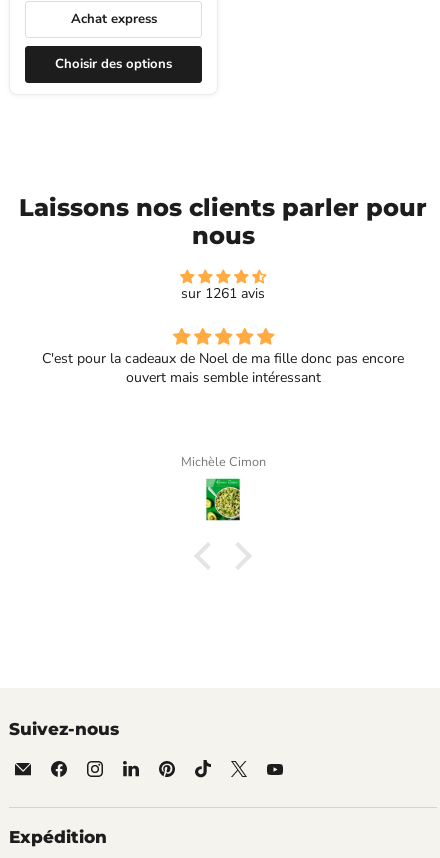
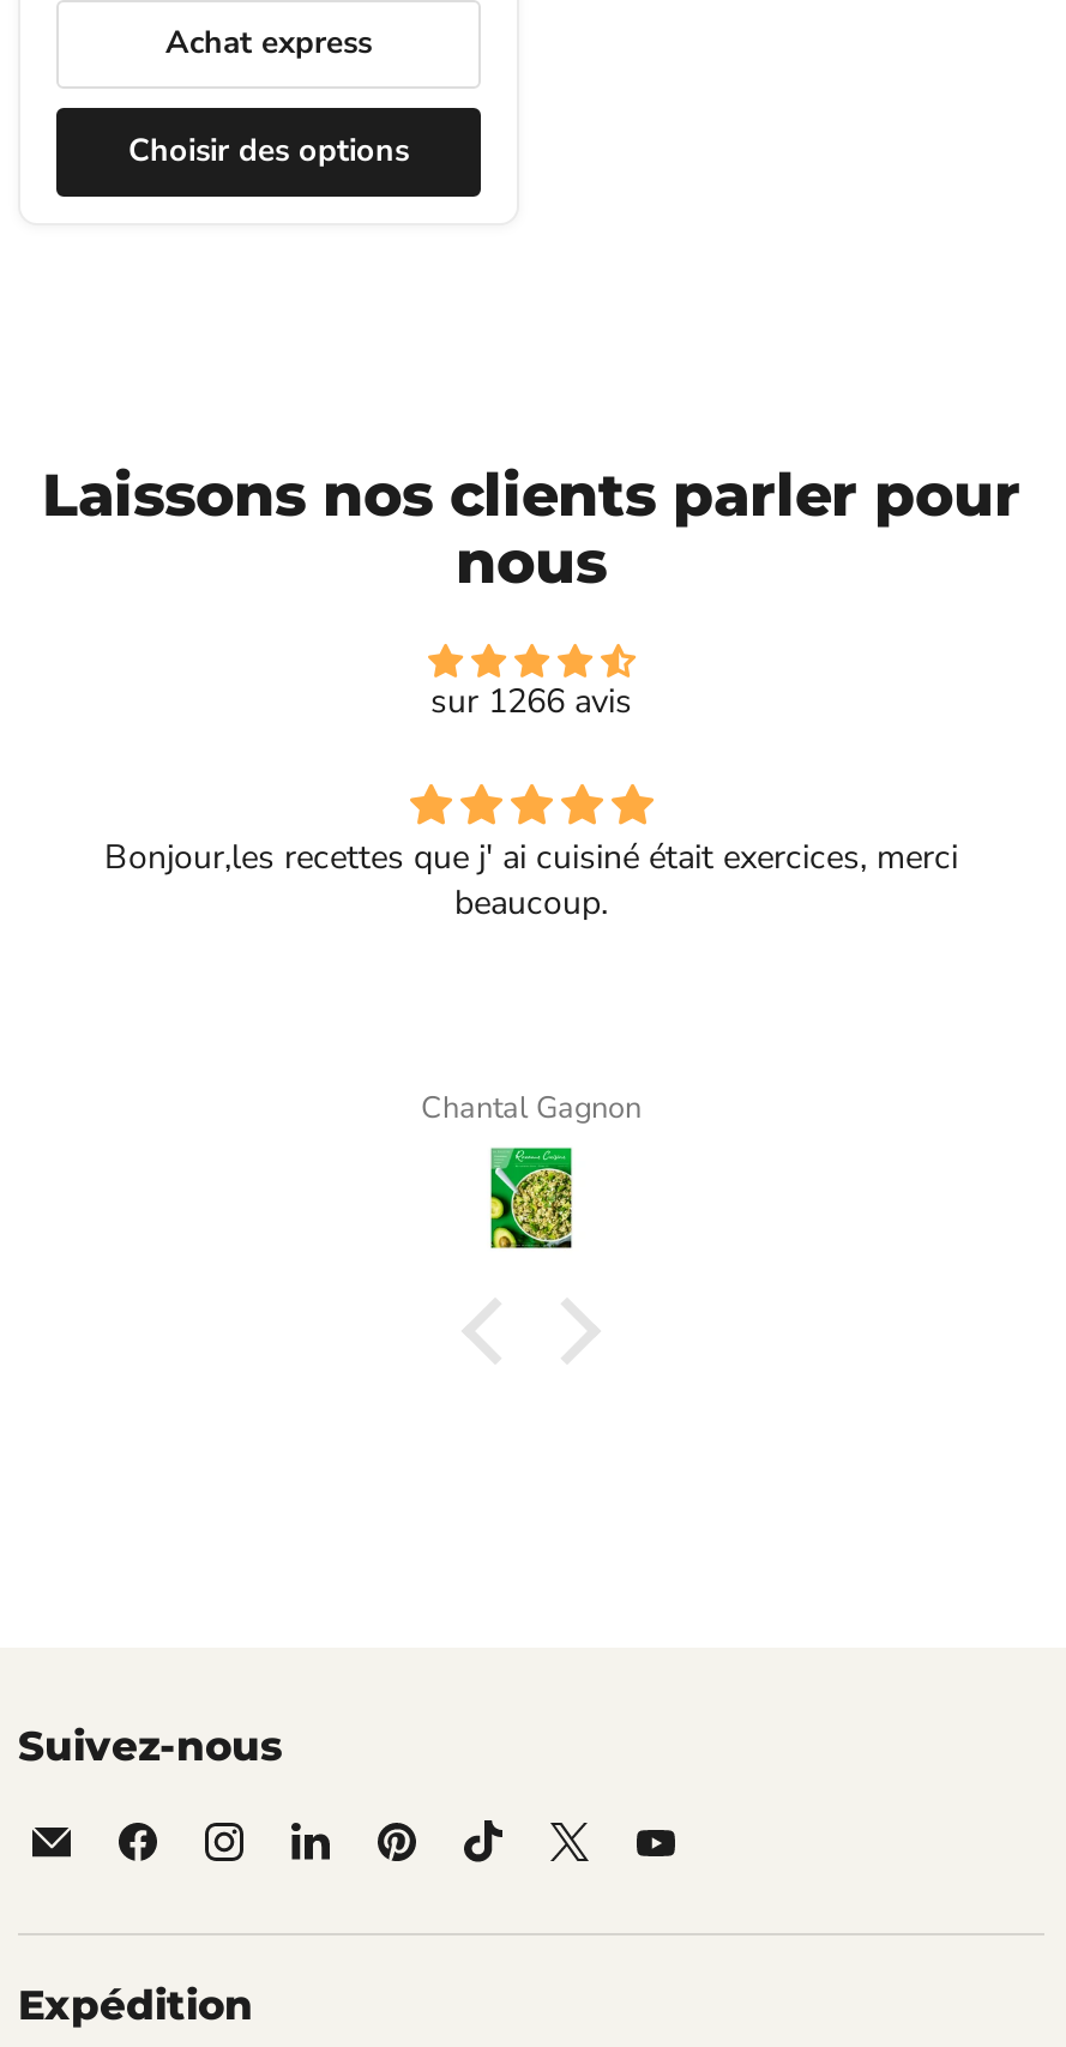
- sur 1261 avis
+ sur 1266 avis

- C'est pour la cadeaux de Noel de ma fille donc pas encore
- ouvert mais semble intéressant
+ Bonjour,les recettes que j' ai cuisiné était exercices, merci
+ beaucoup.

- Michèle Cimon
+ Chantal Gagnon
